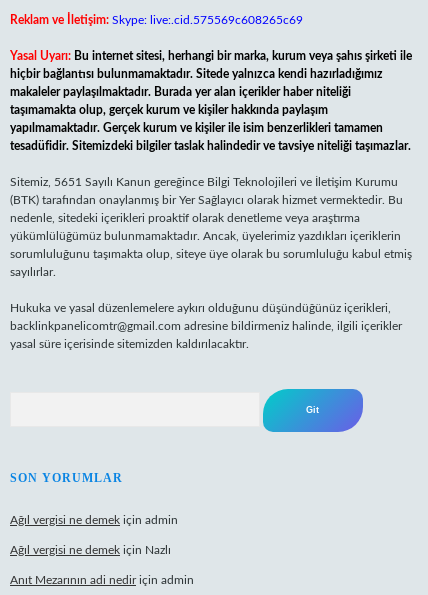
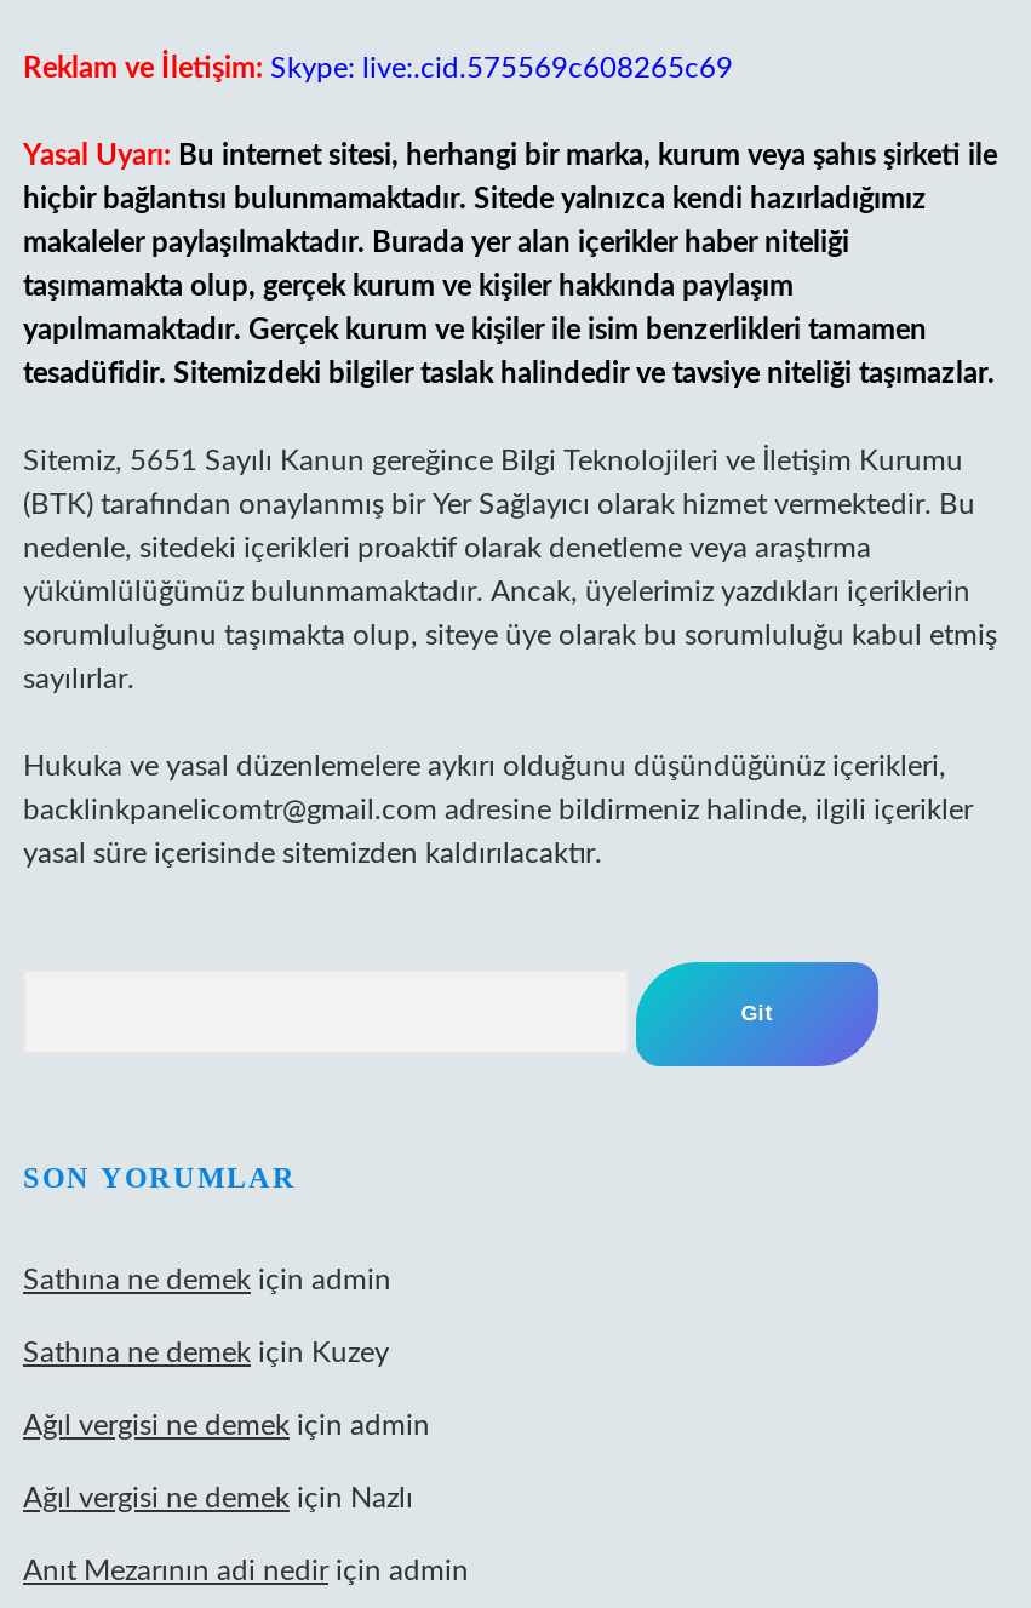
+ Sathına ne demek için admin
+ Sathına ne demek için Kuzey
